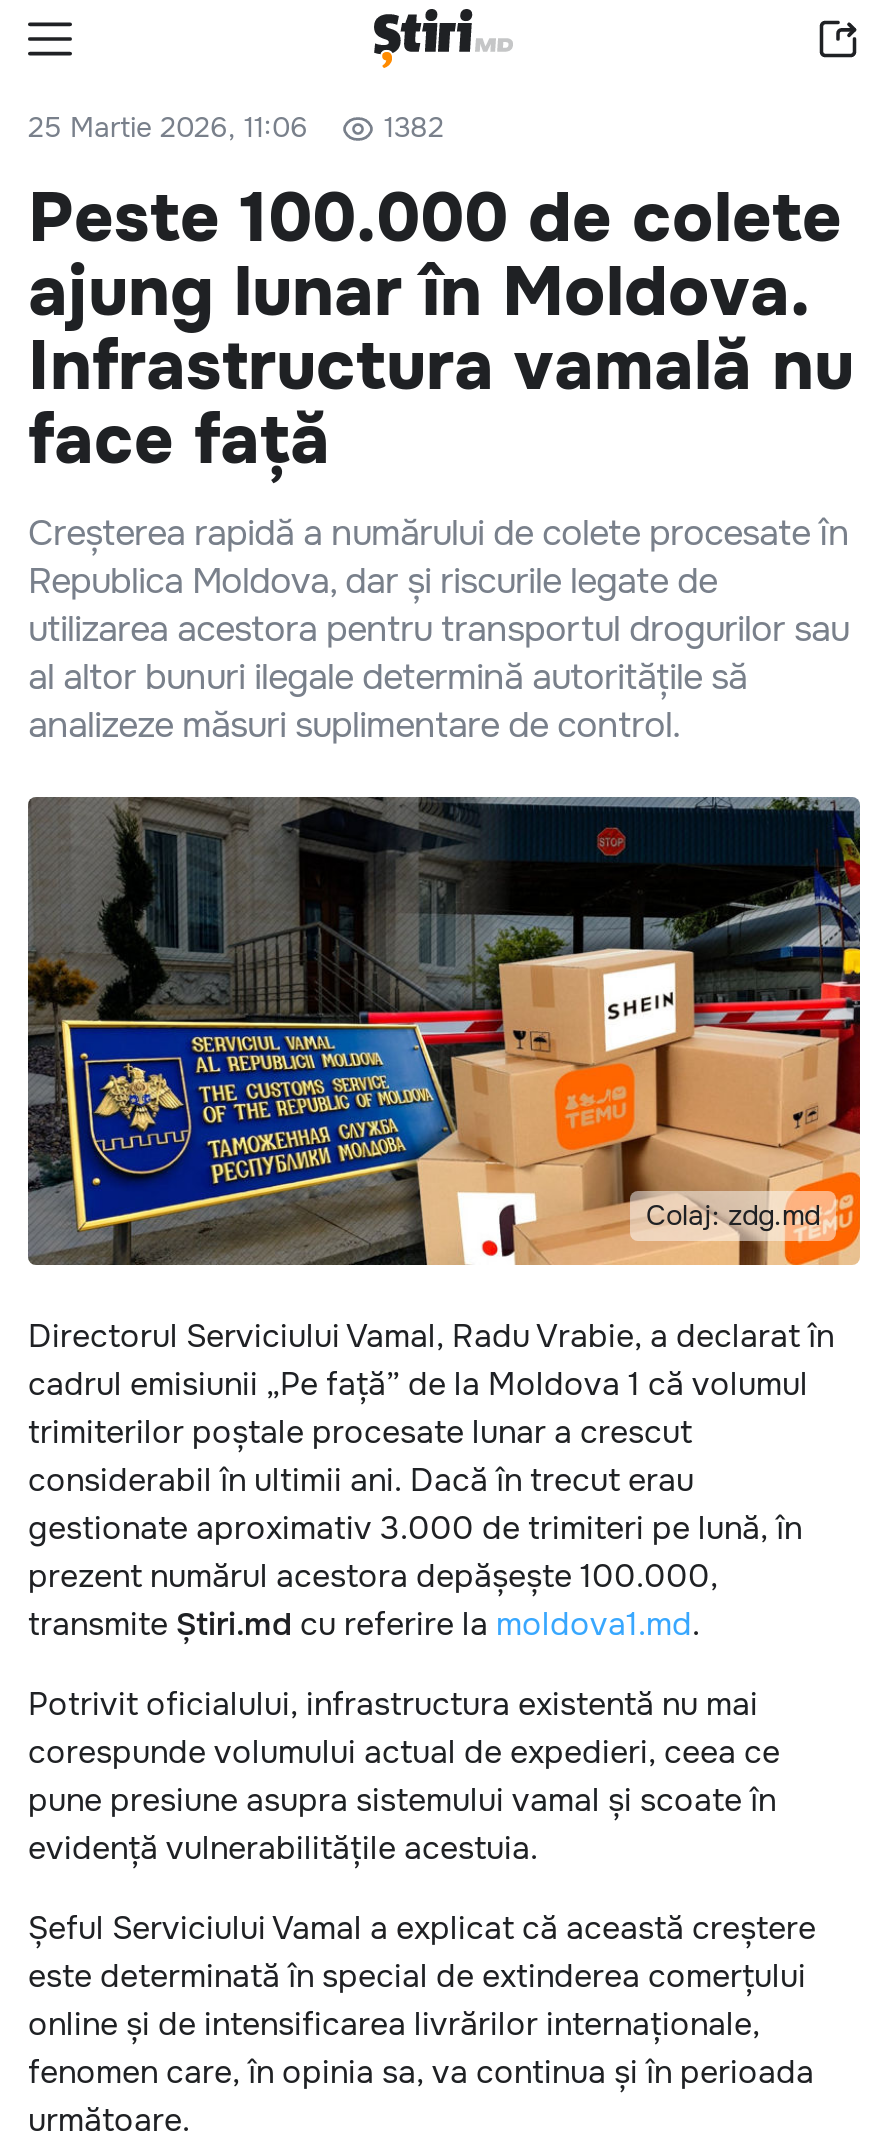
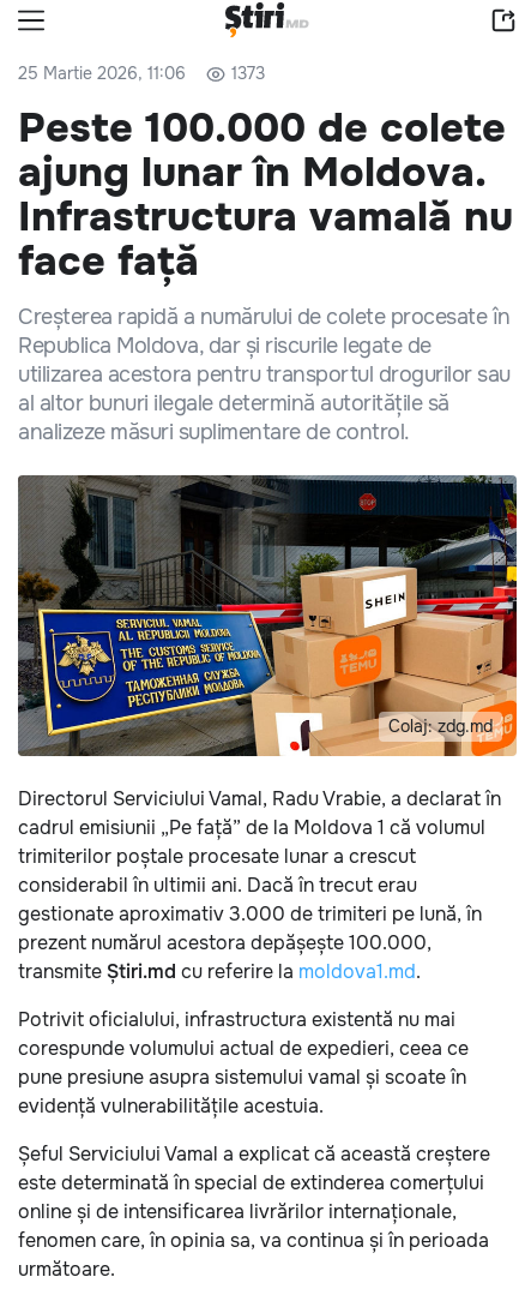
- 1382
+ 1373
